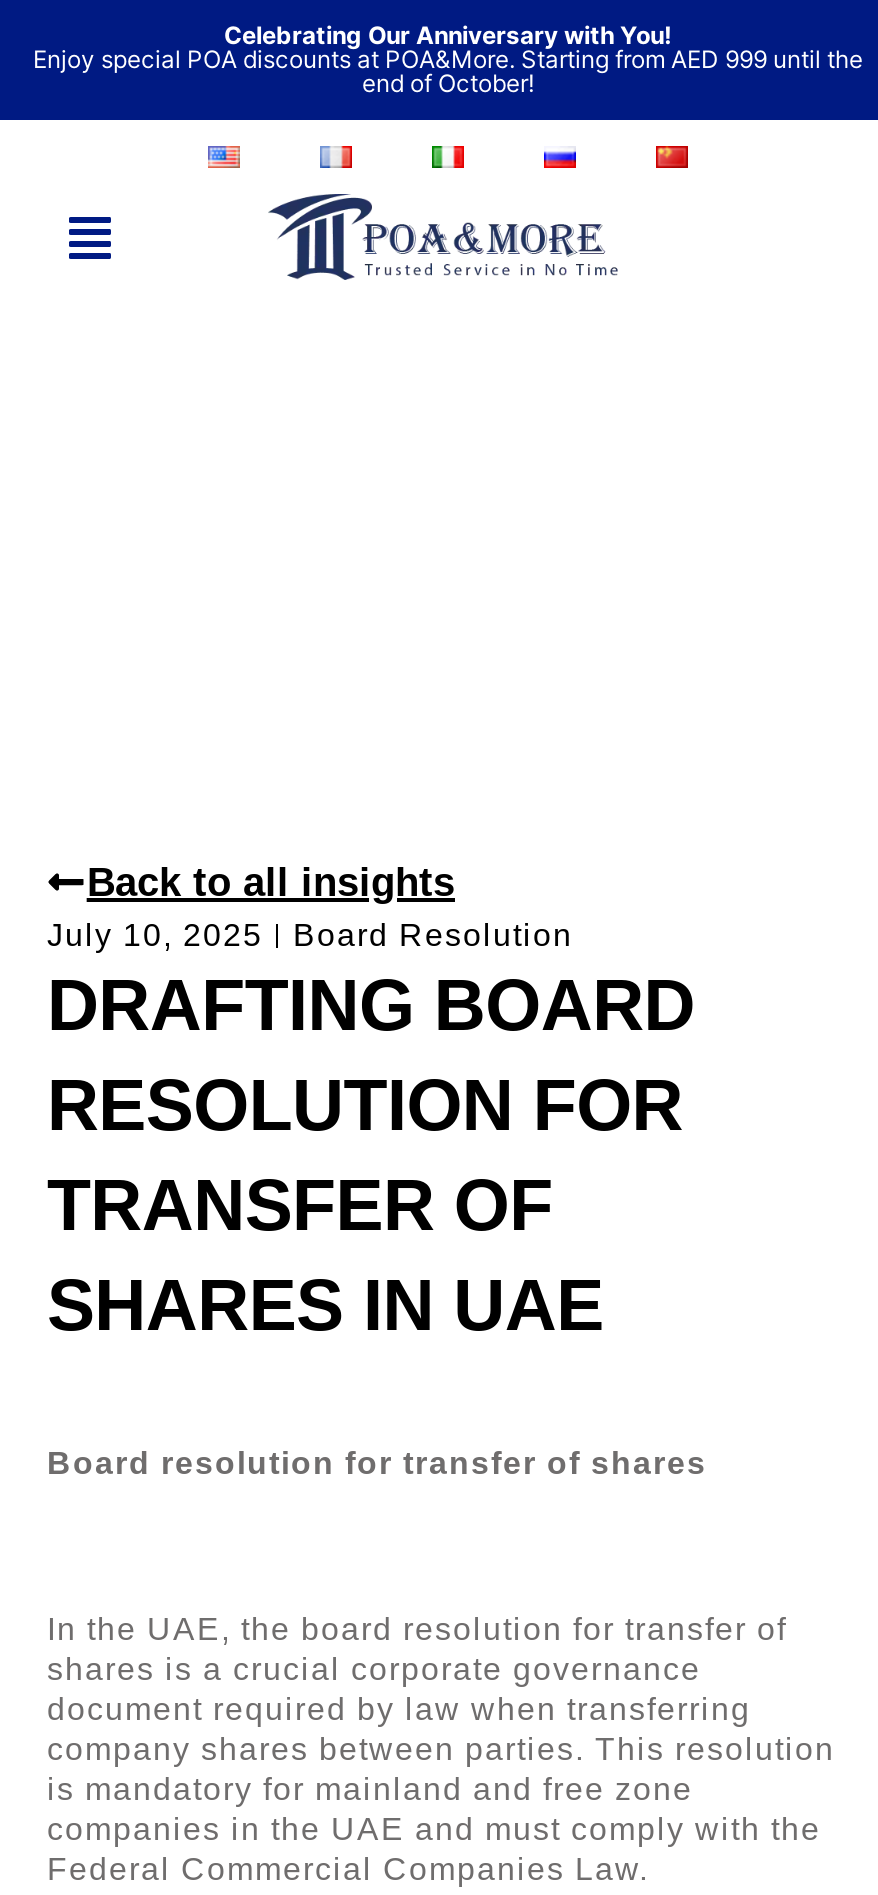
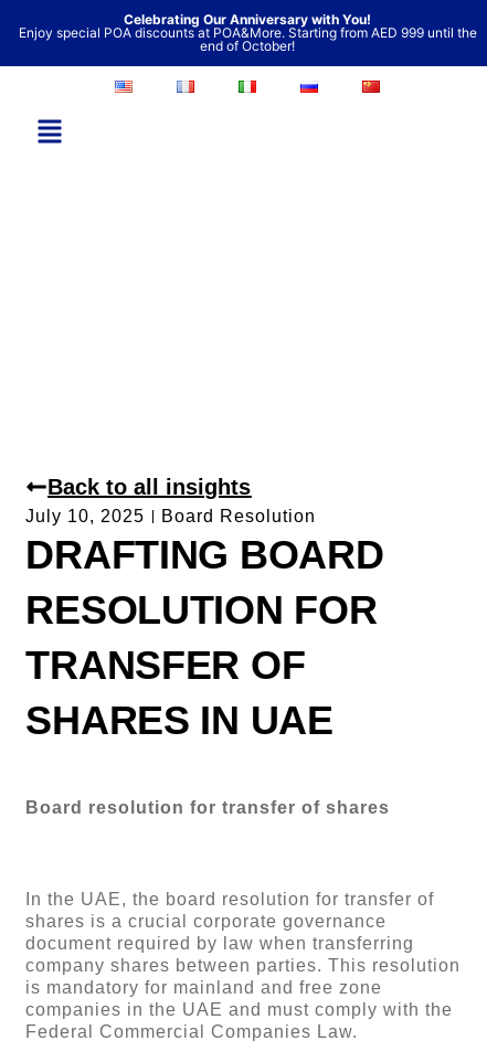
- [image]
